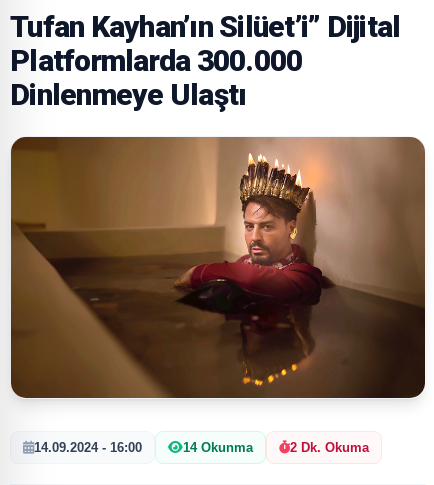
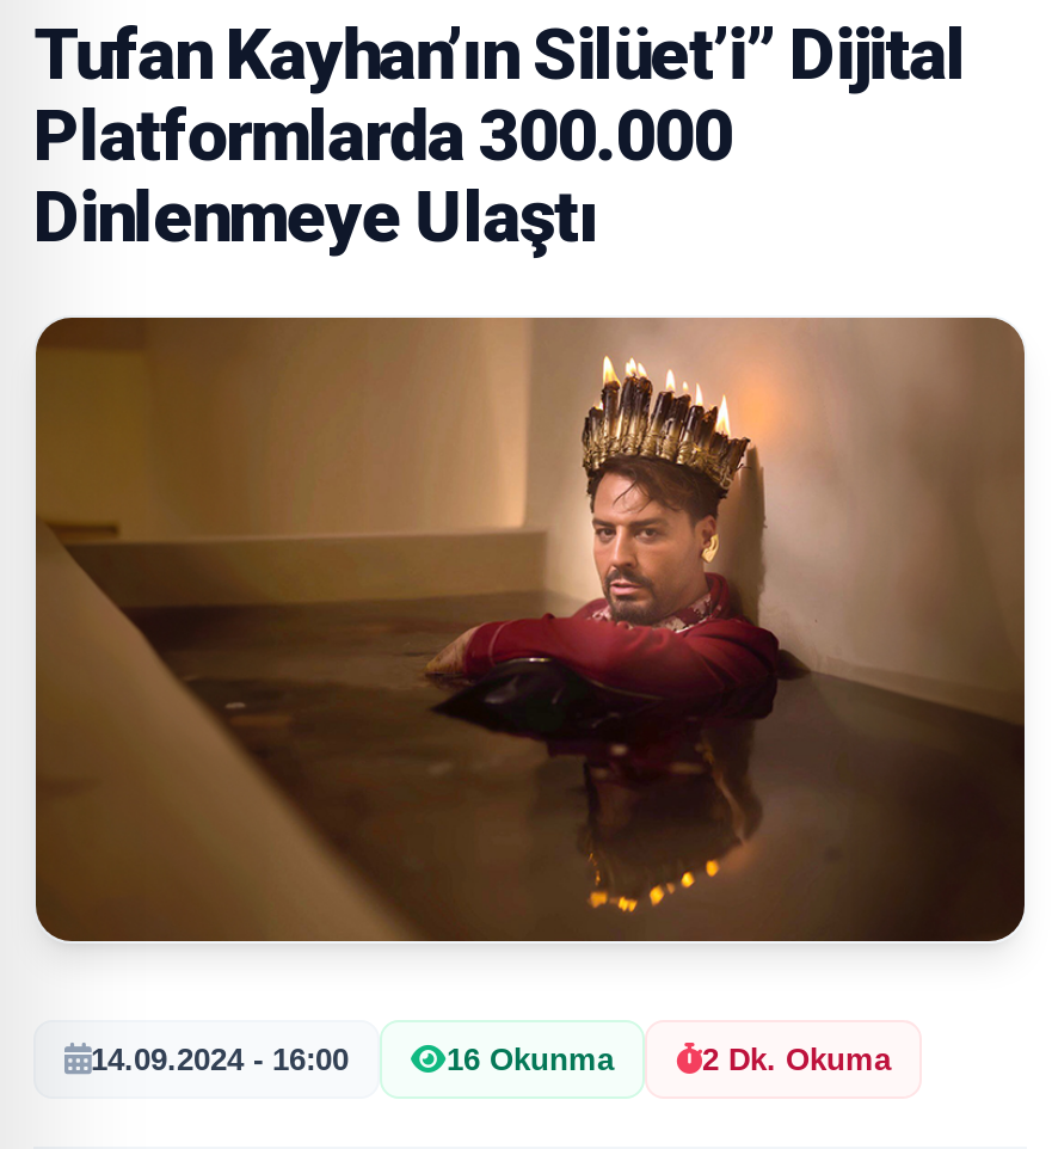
- 14 Okunma
+ 16 Okunma
